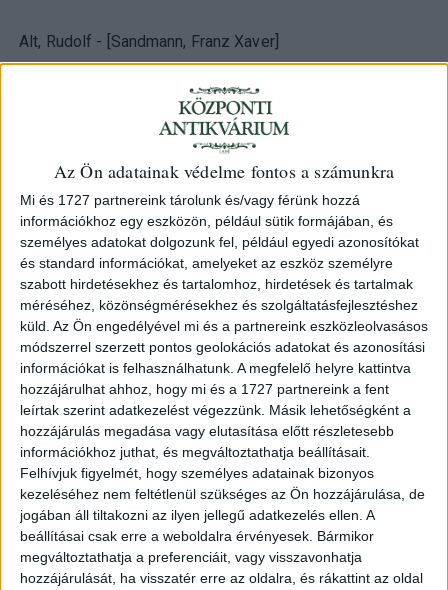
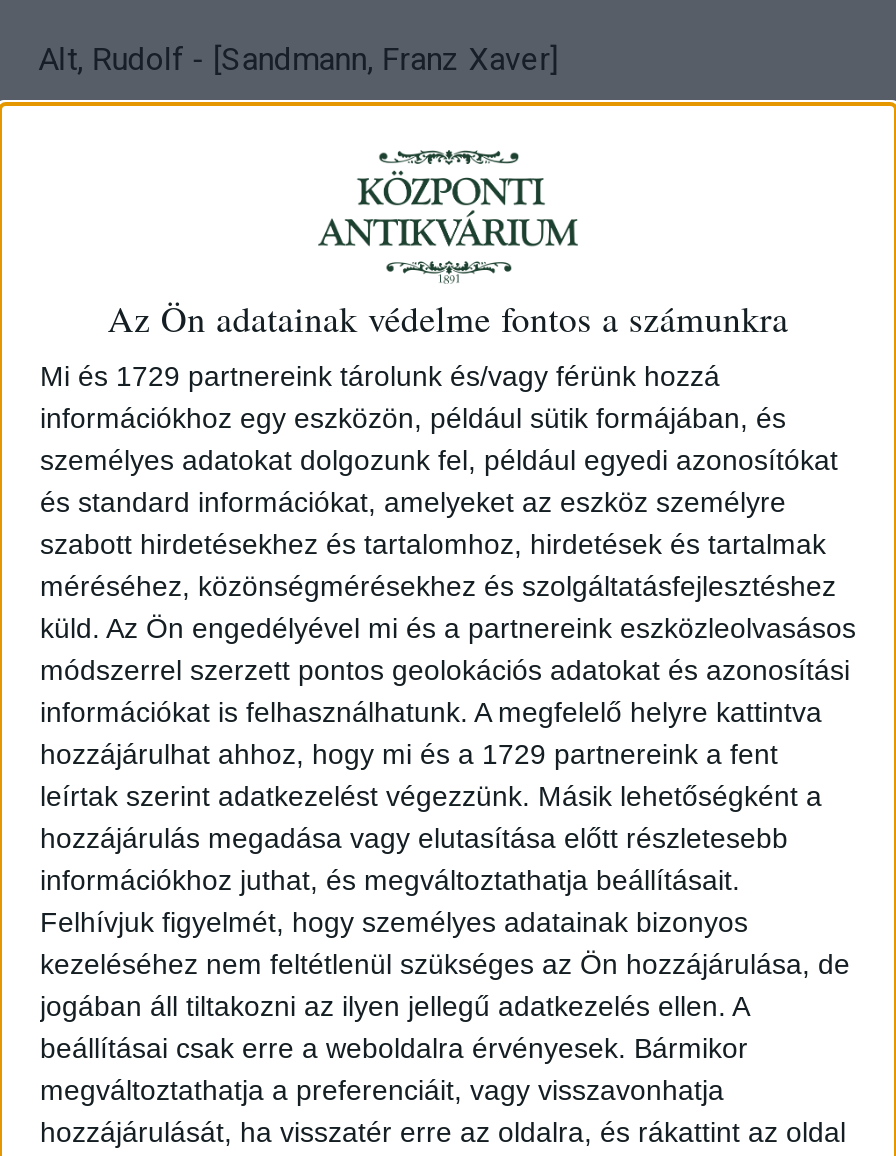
- Mi és 1727 partnereink tárolunk és/vagy férünk hozzá
+ Mi és 1729 partnereink tárolunk és/vagy férünk hozzá

- hozzájárulhat ahhoz, hogy mi és a 1727 partnereink a fent
+ hozzájárulhat ahhoz, hogy mi és a 1729 partnereink a fent
